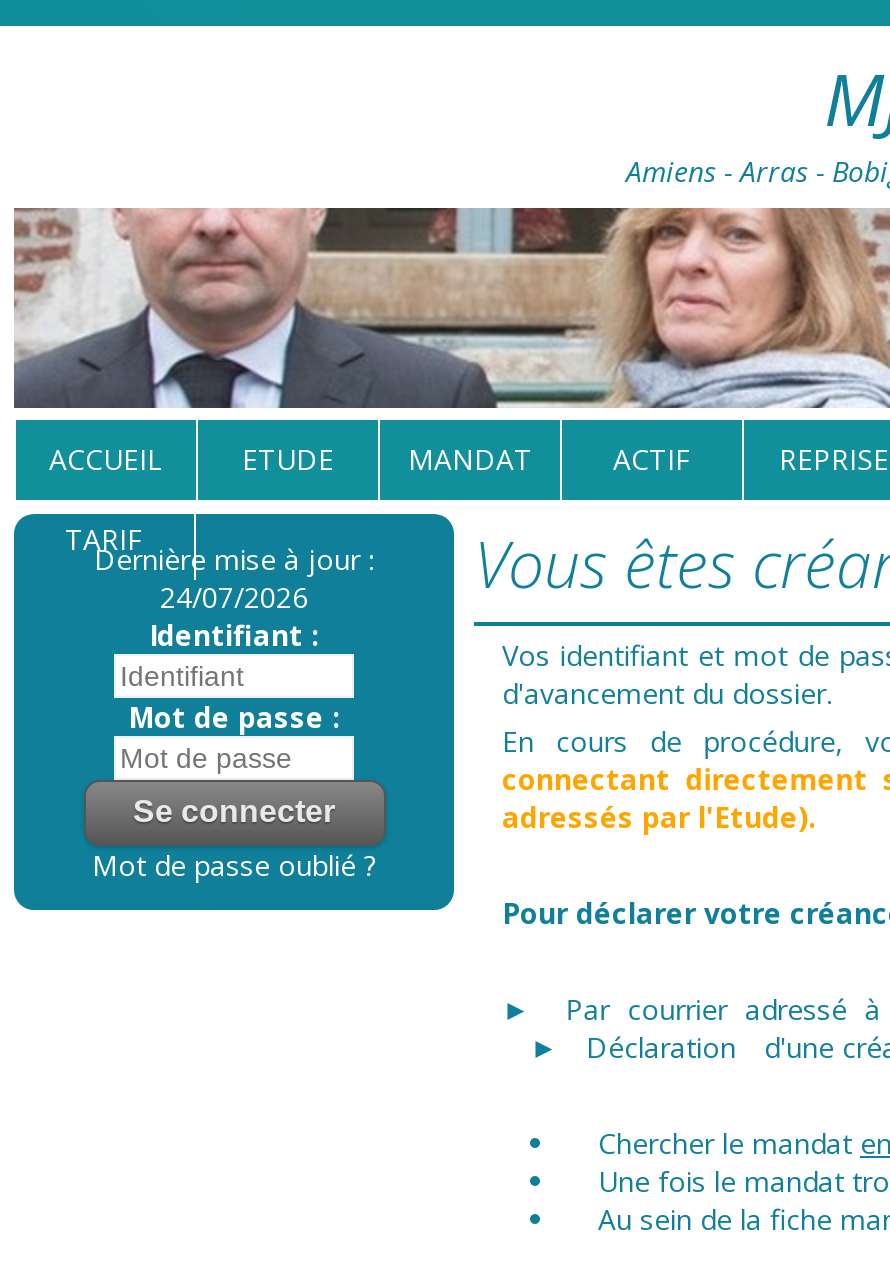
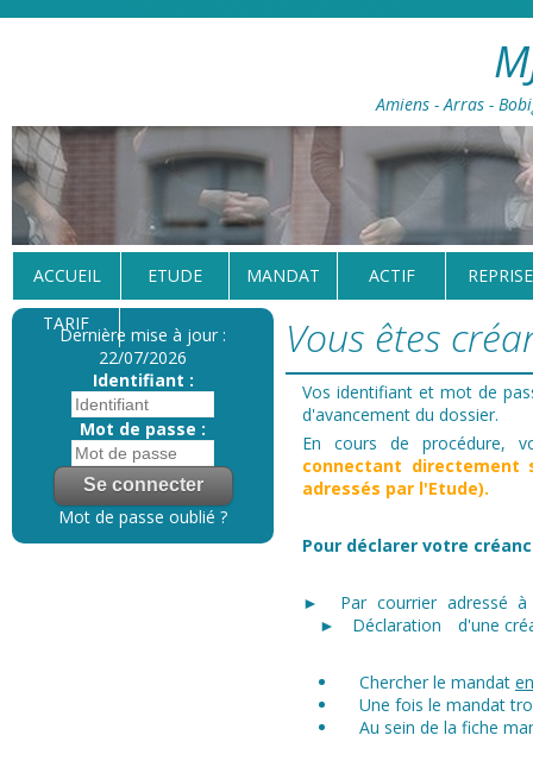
- [image]
+ [image]

- 24/07/2026
+ 22/07/2026
